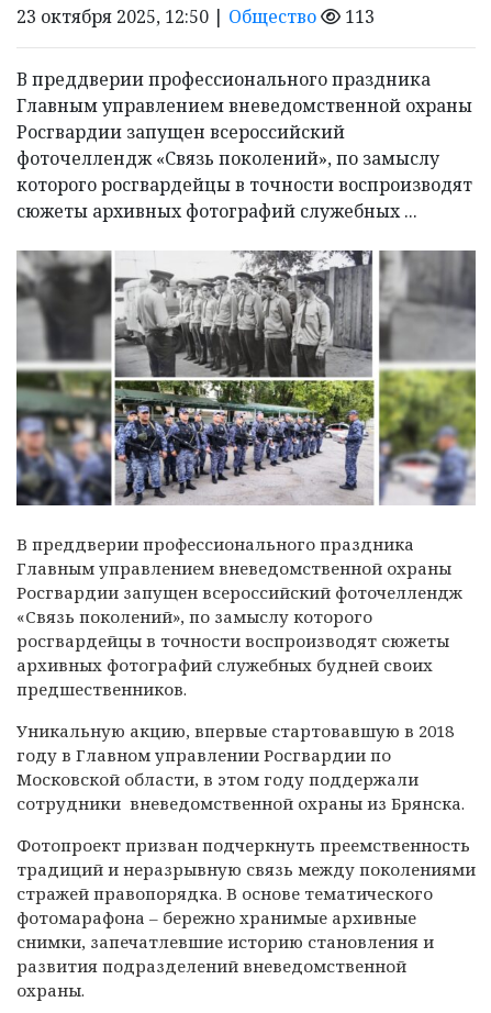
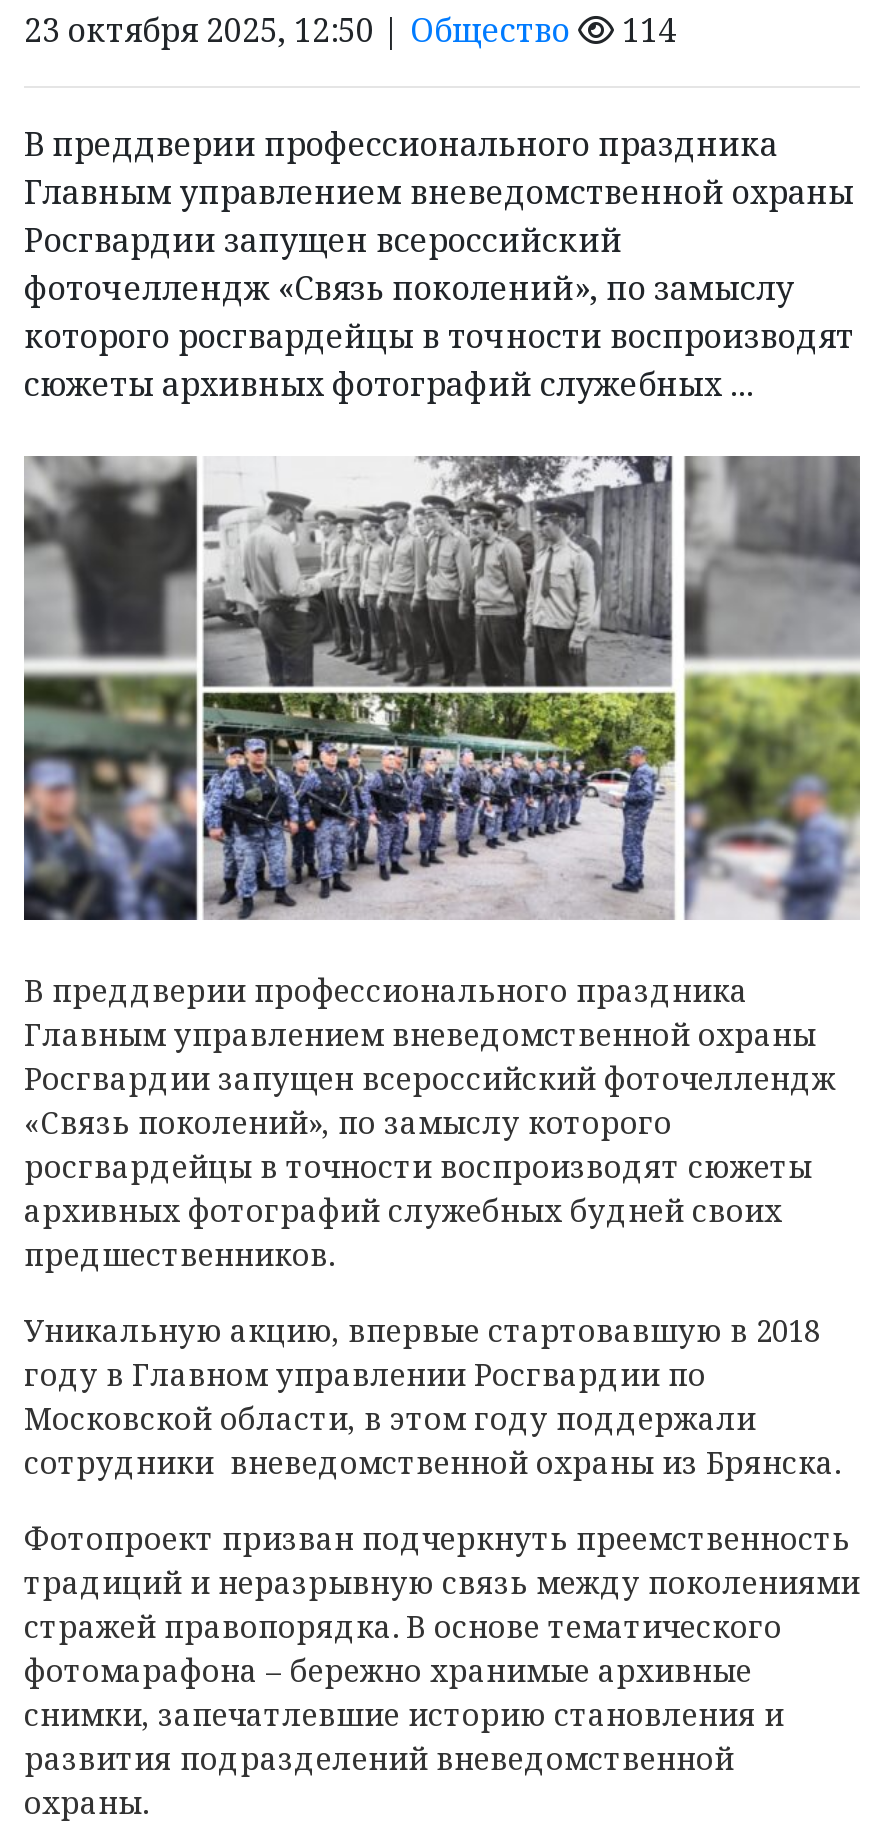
- 113
+ 114
